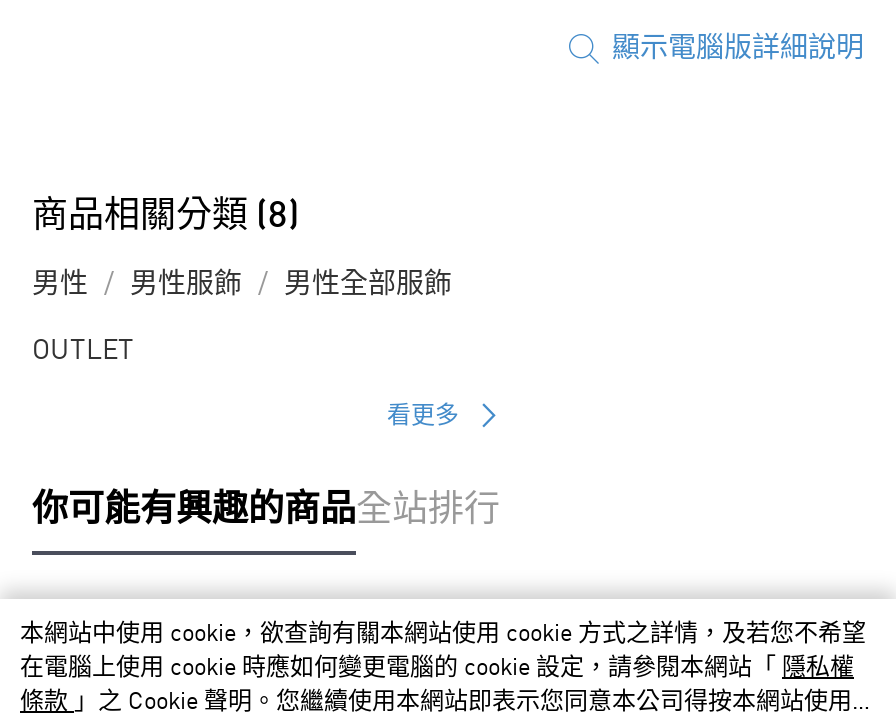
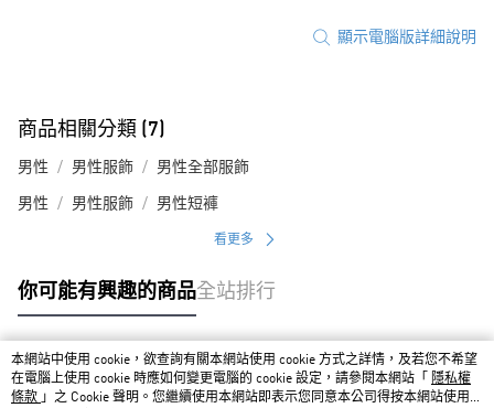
- 商品相關分類 (8)
+ 商品相關分類 (7)

- OUTLET
+ 男性
+ 男性服飾
+ 男性短褲
